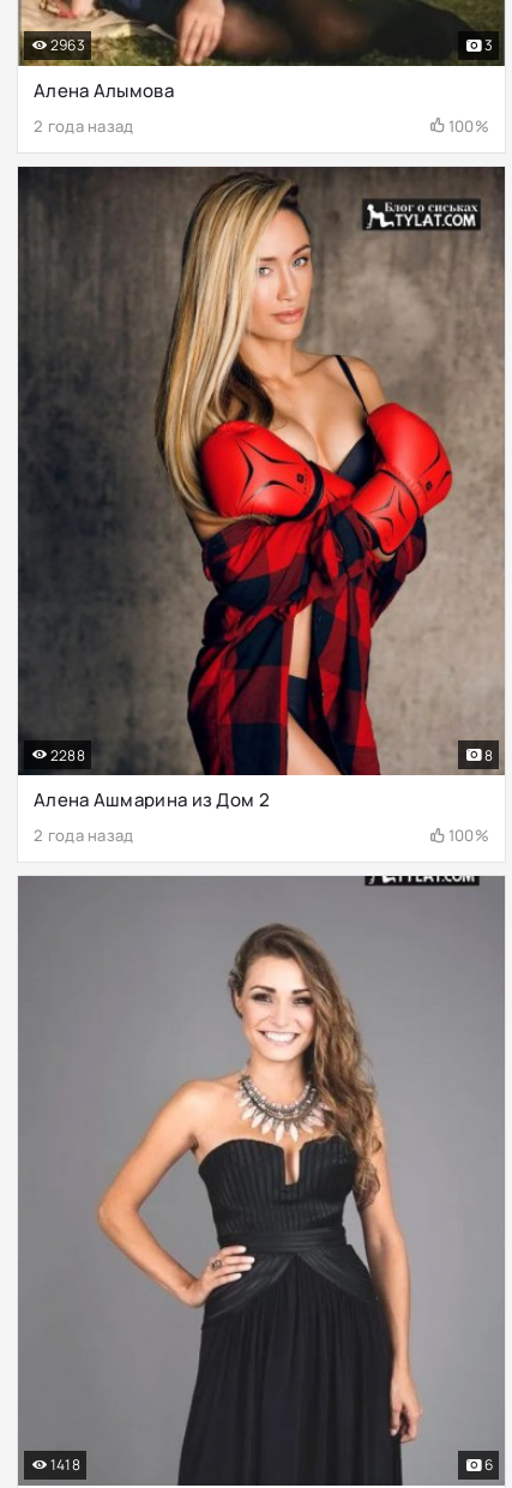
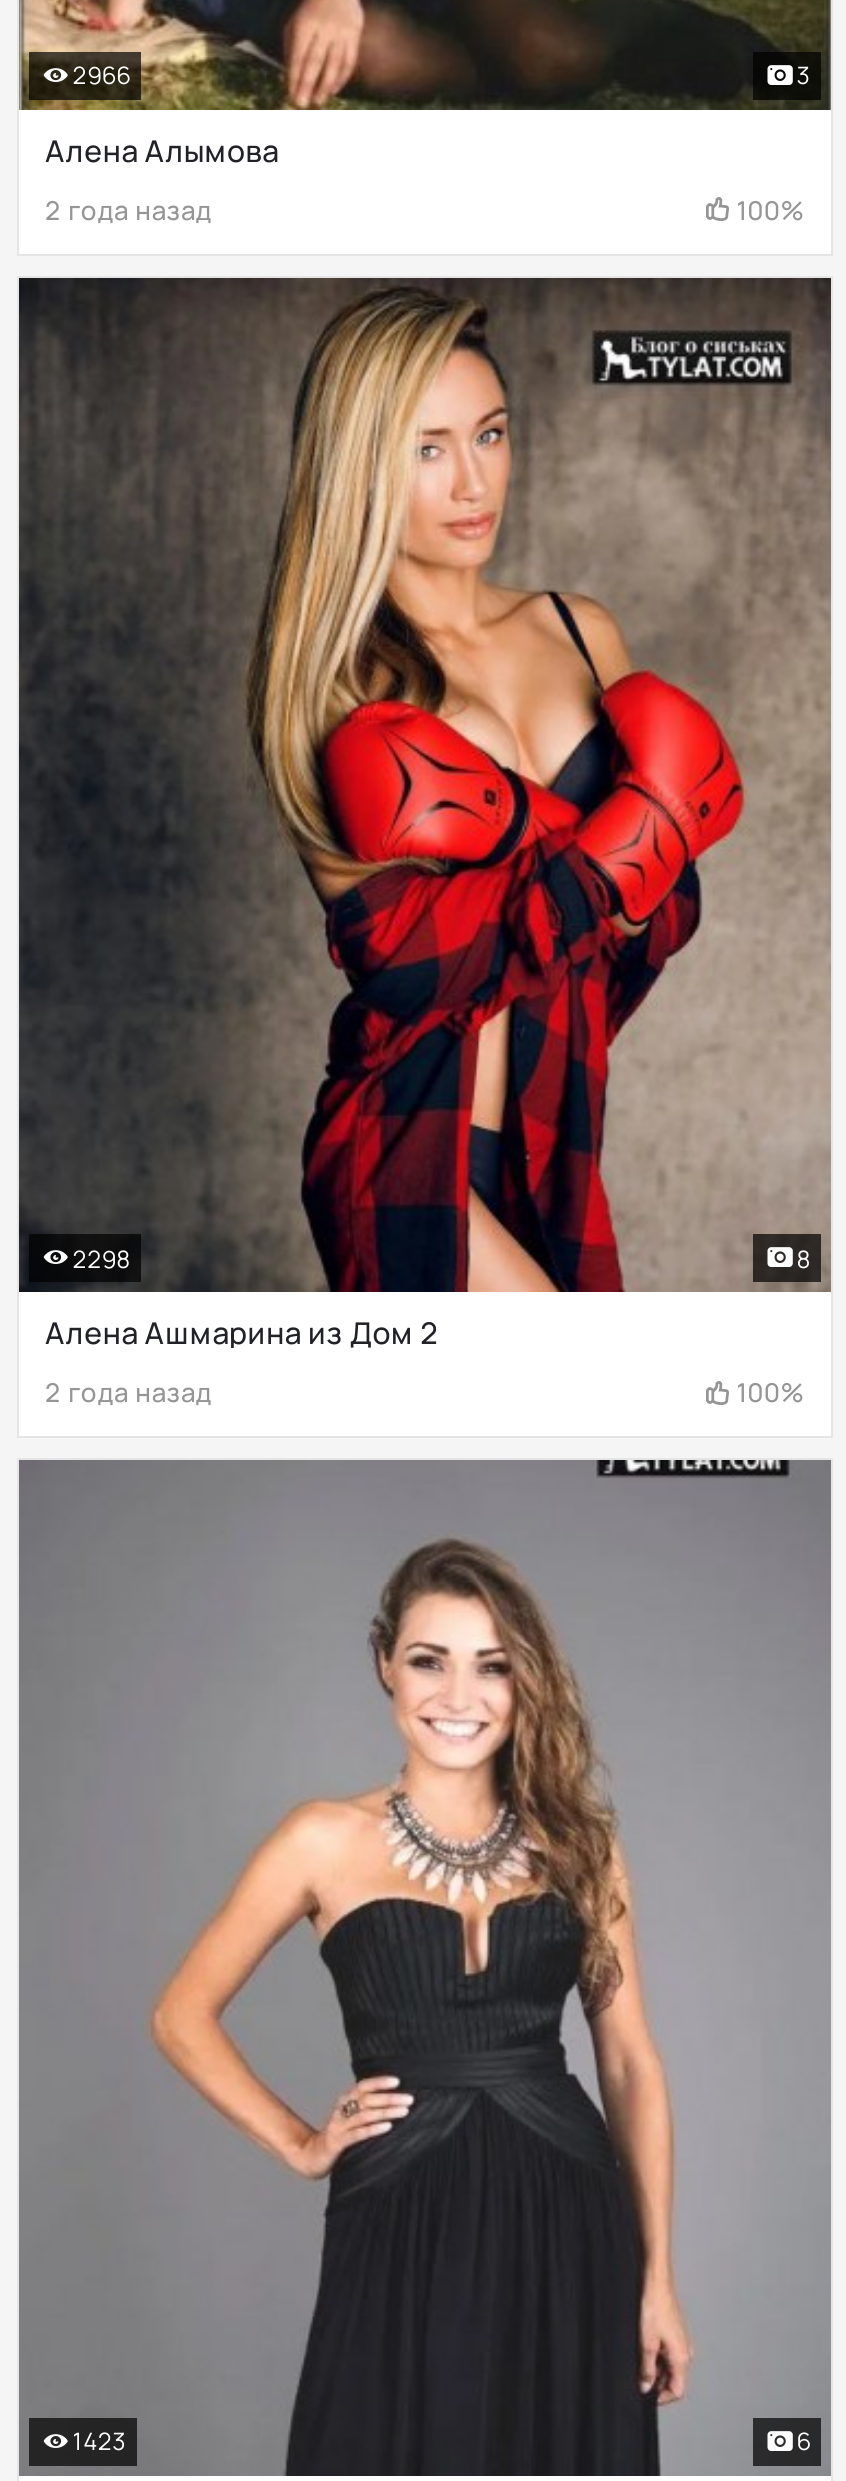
- 2963
+ 2966

- 2288
+ 2298

- 1418
+ 1423
